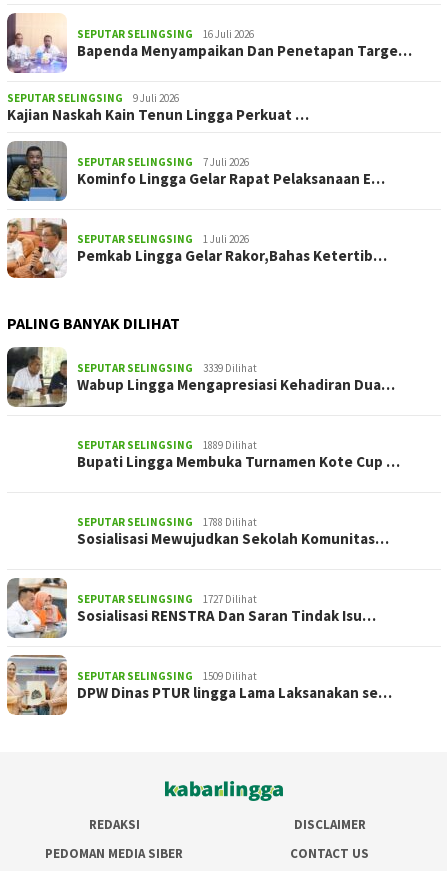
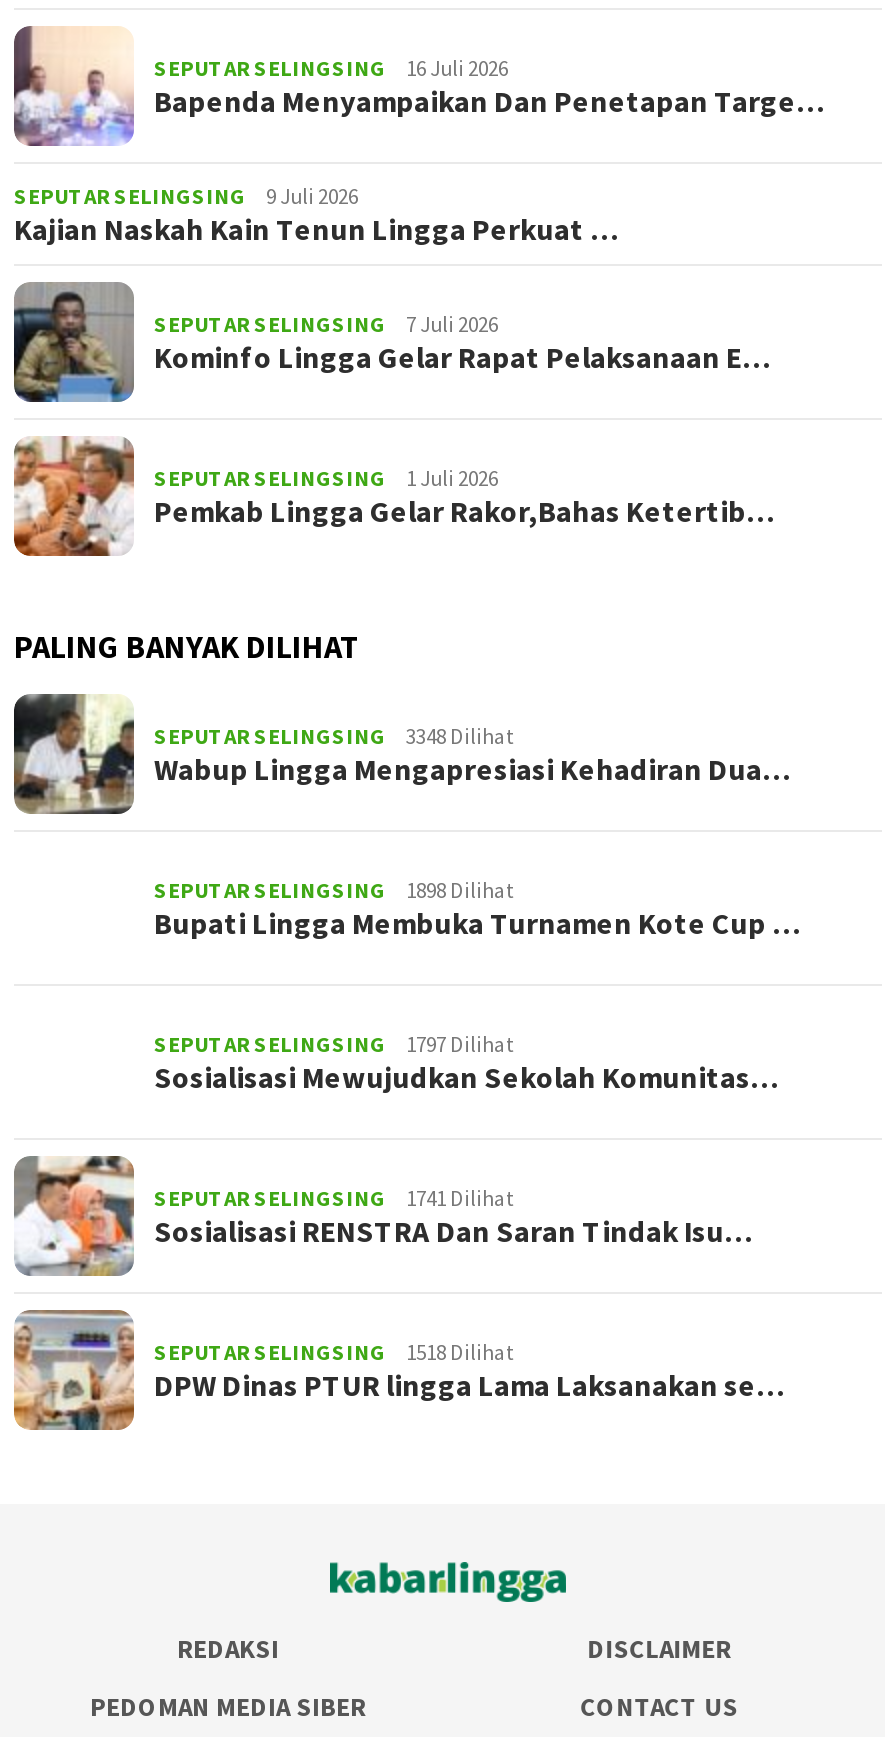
- SEPUTAR SELINGSING 3339 Dilihat
+ SEPUTAR SELINGSING 3348 Dilihat

- SEPUTAR SELINGSING 1889 Dilihat
+ SEPUTAR SELINGSING 1898 Dilihat

- SEPUTAR SELINGSING 1788 Dilihat
+ SEPUTAR SELINGSING 1797 Dilihat

- SEPUTAR SELINGSING 1727 Dilihat
+ SEPUTAR SELINGSING 1741 Dilihat

- SEPUTAR SELINGSING 1509 Dilihat
+ SEPUTAR SELINGSING 1518 Dilihat
